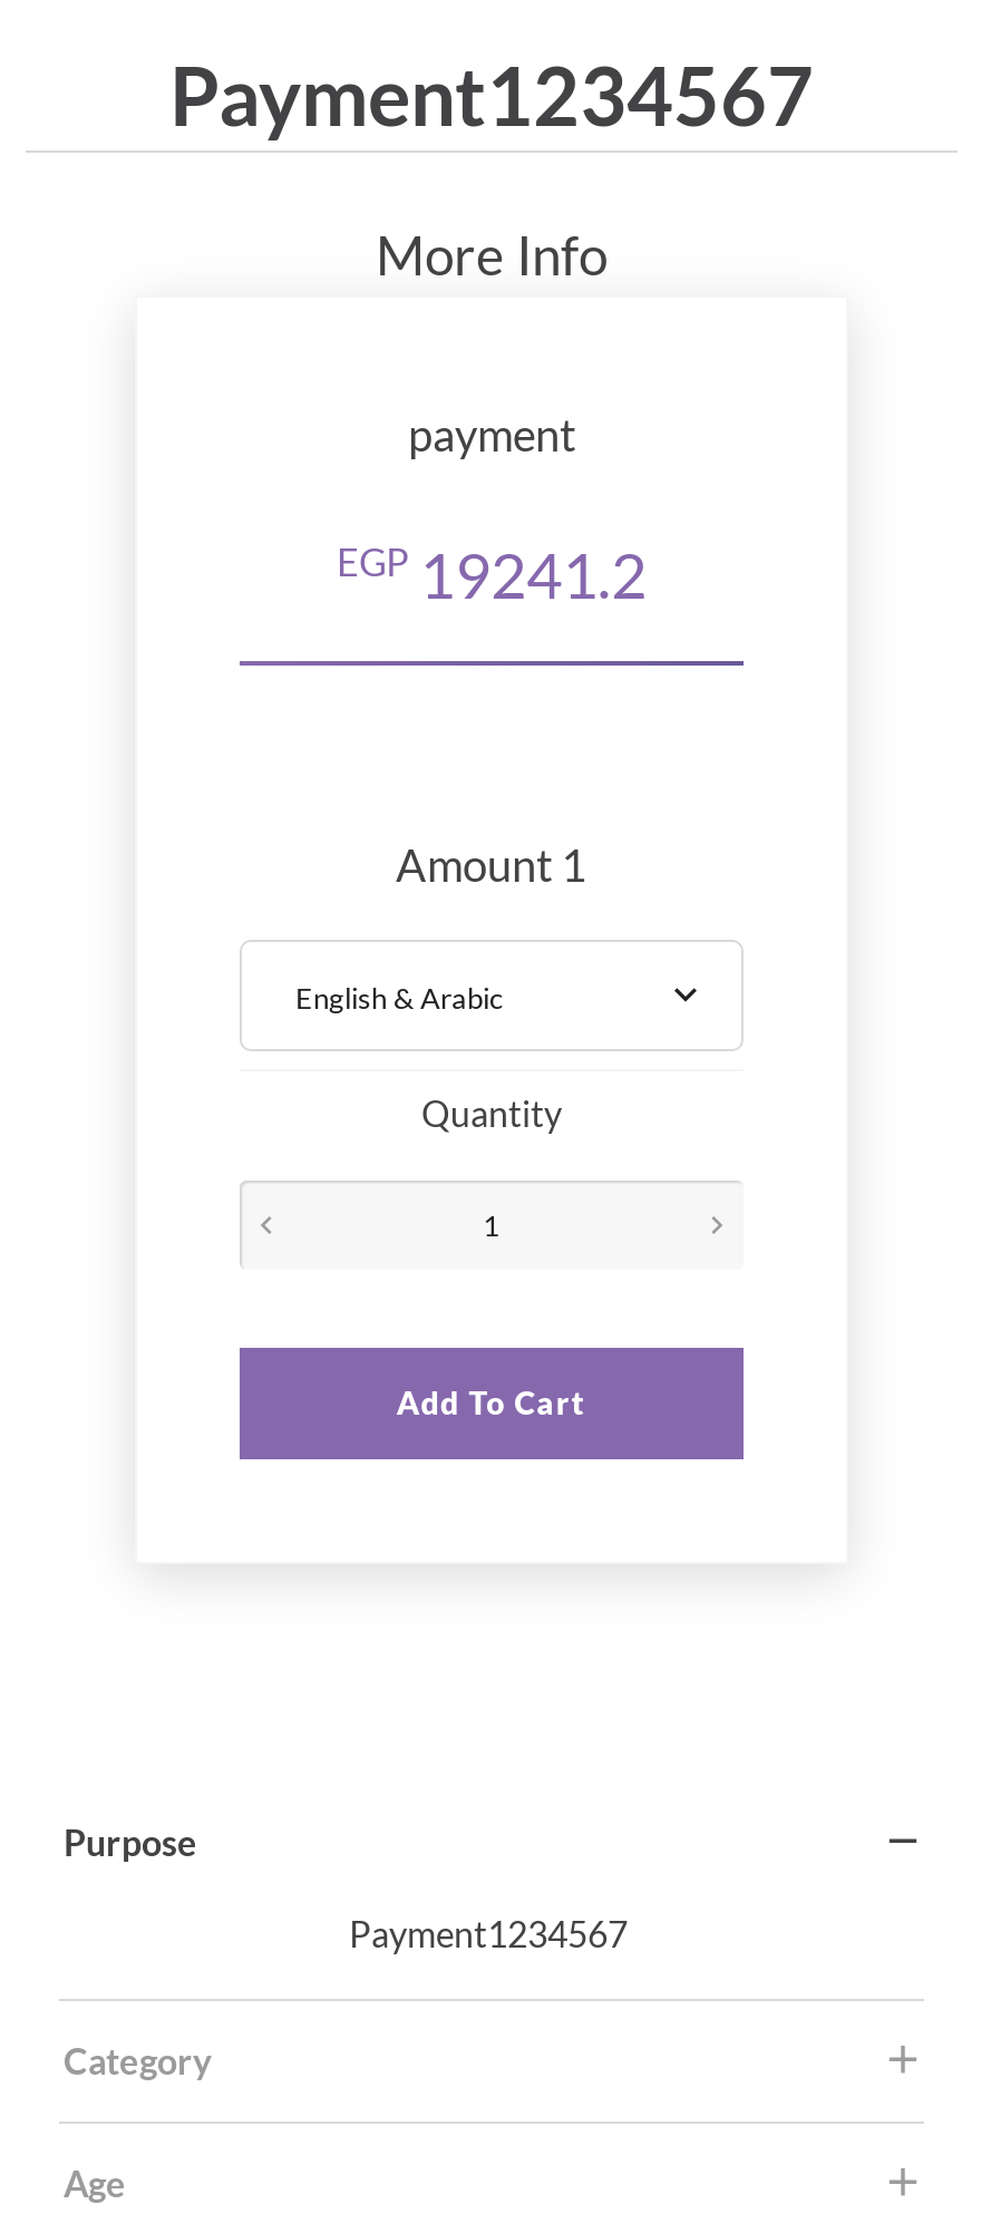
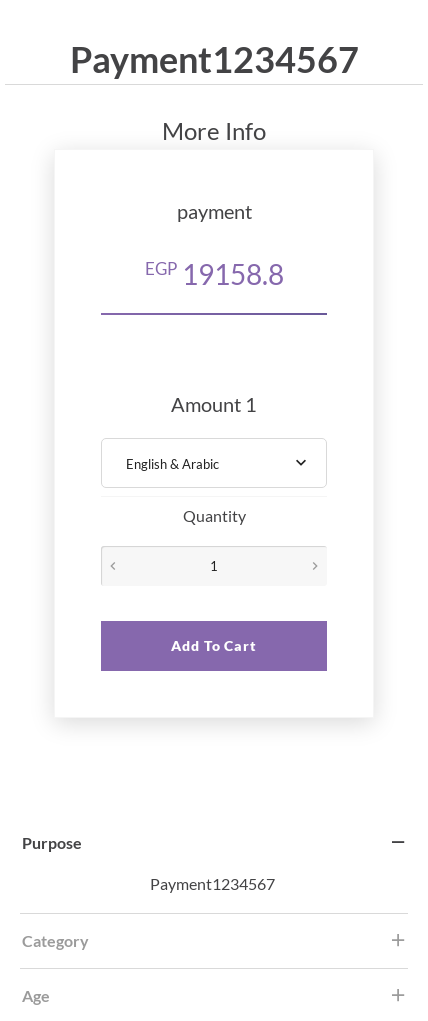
- EGP 19241.2
+ EGP 19158.8
